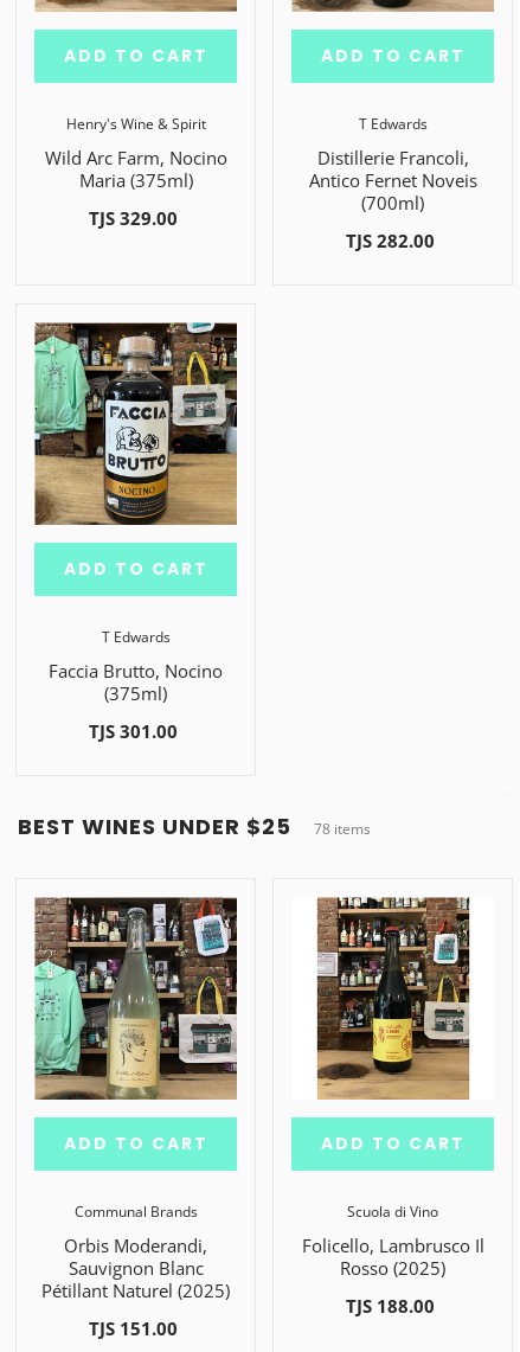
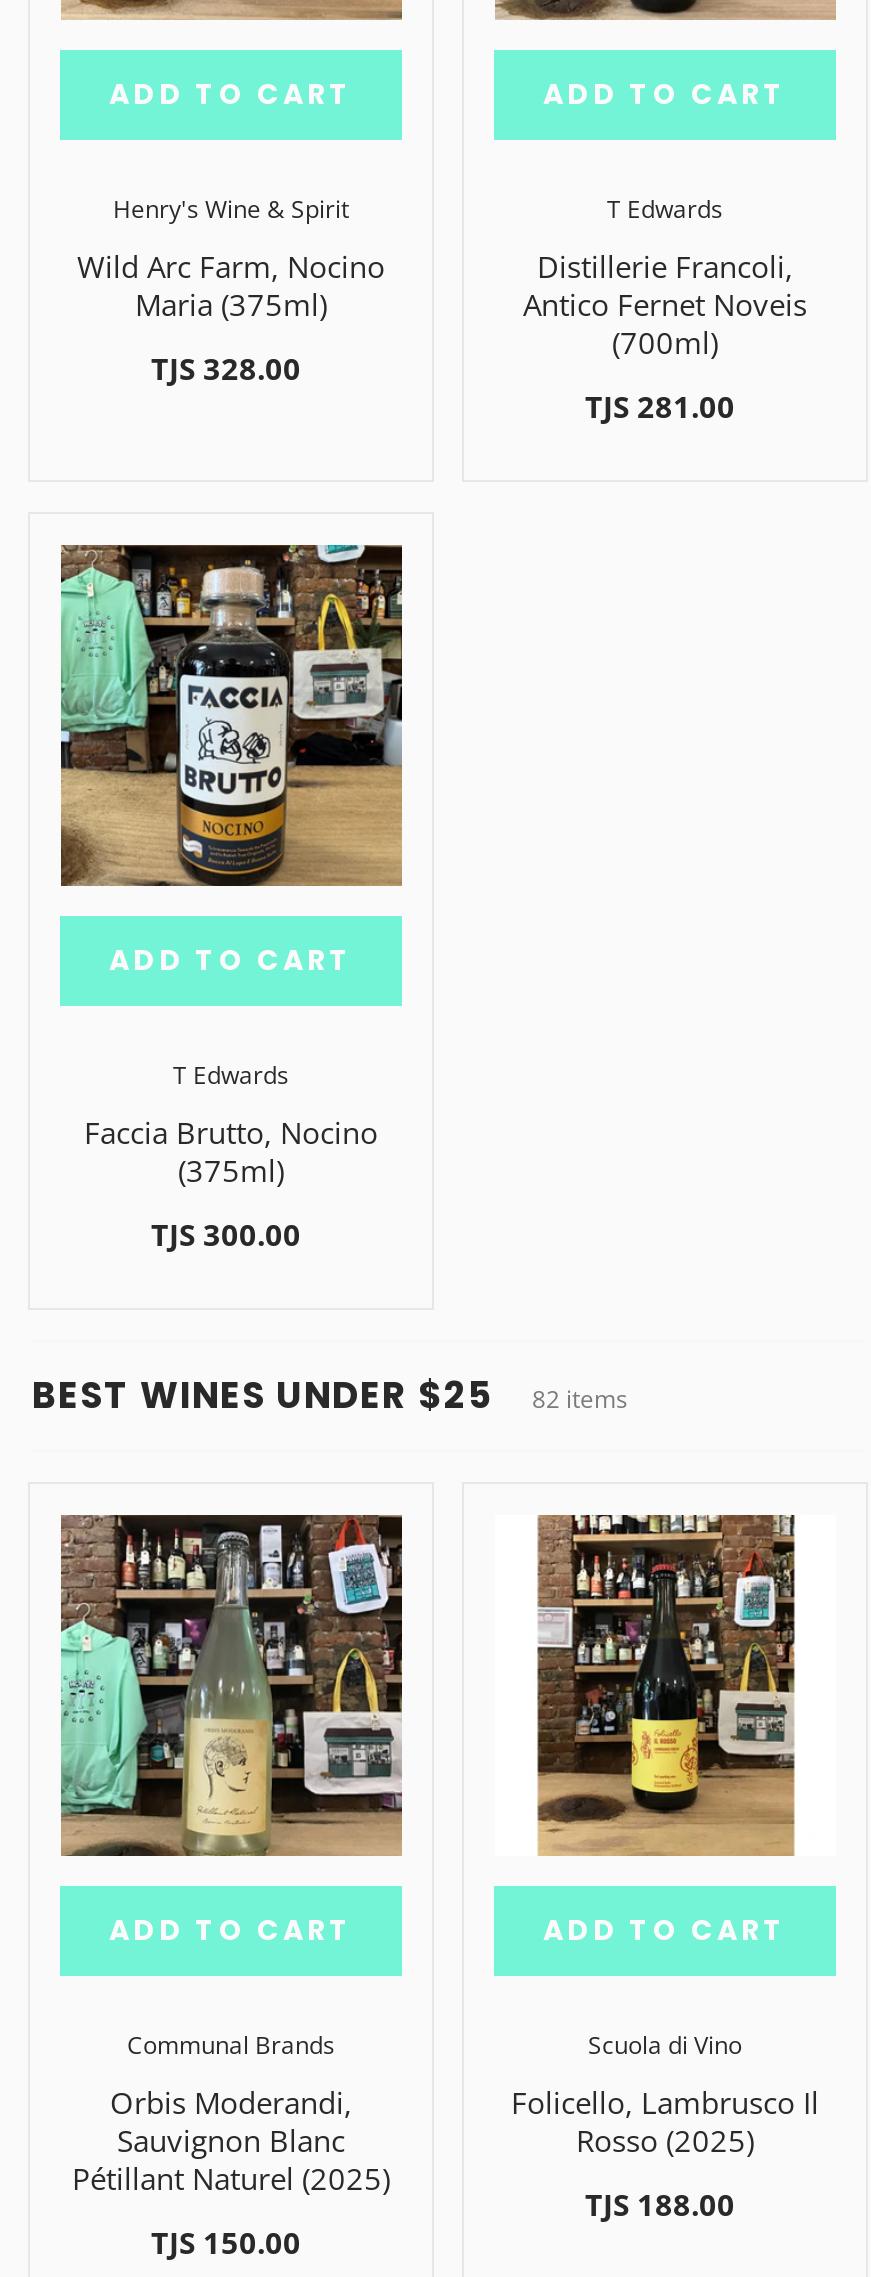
- TJS 329.00
+ TJS 328.00

- TJS 282.00
+ TJS 281.00

- TJS 301.00
+ TJS 300.00

- BEST WINES UNDER $25 78 items
+ BEST WINES UNDER $25 82 items

- TJS 151.00
+ TJS 150.00
